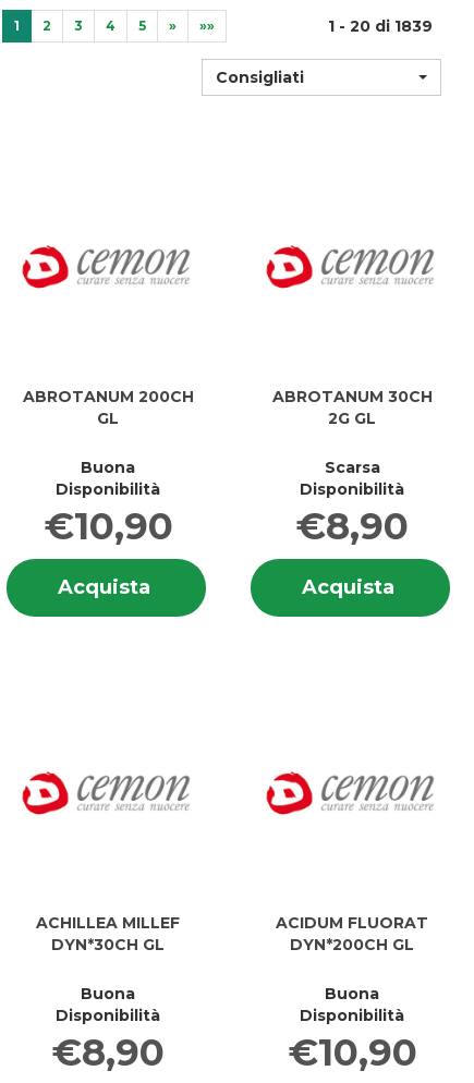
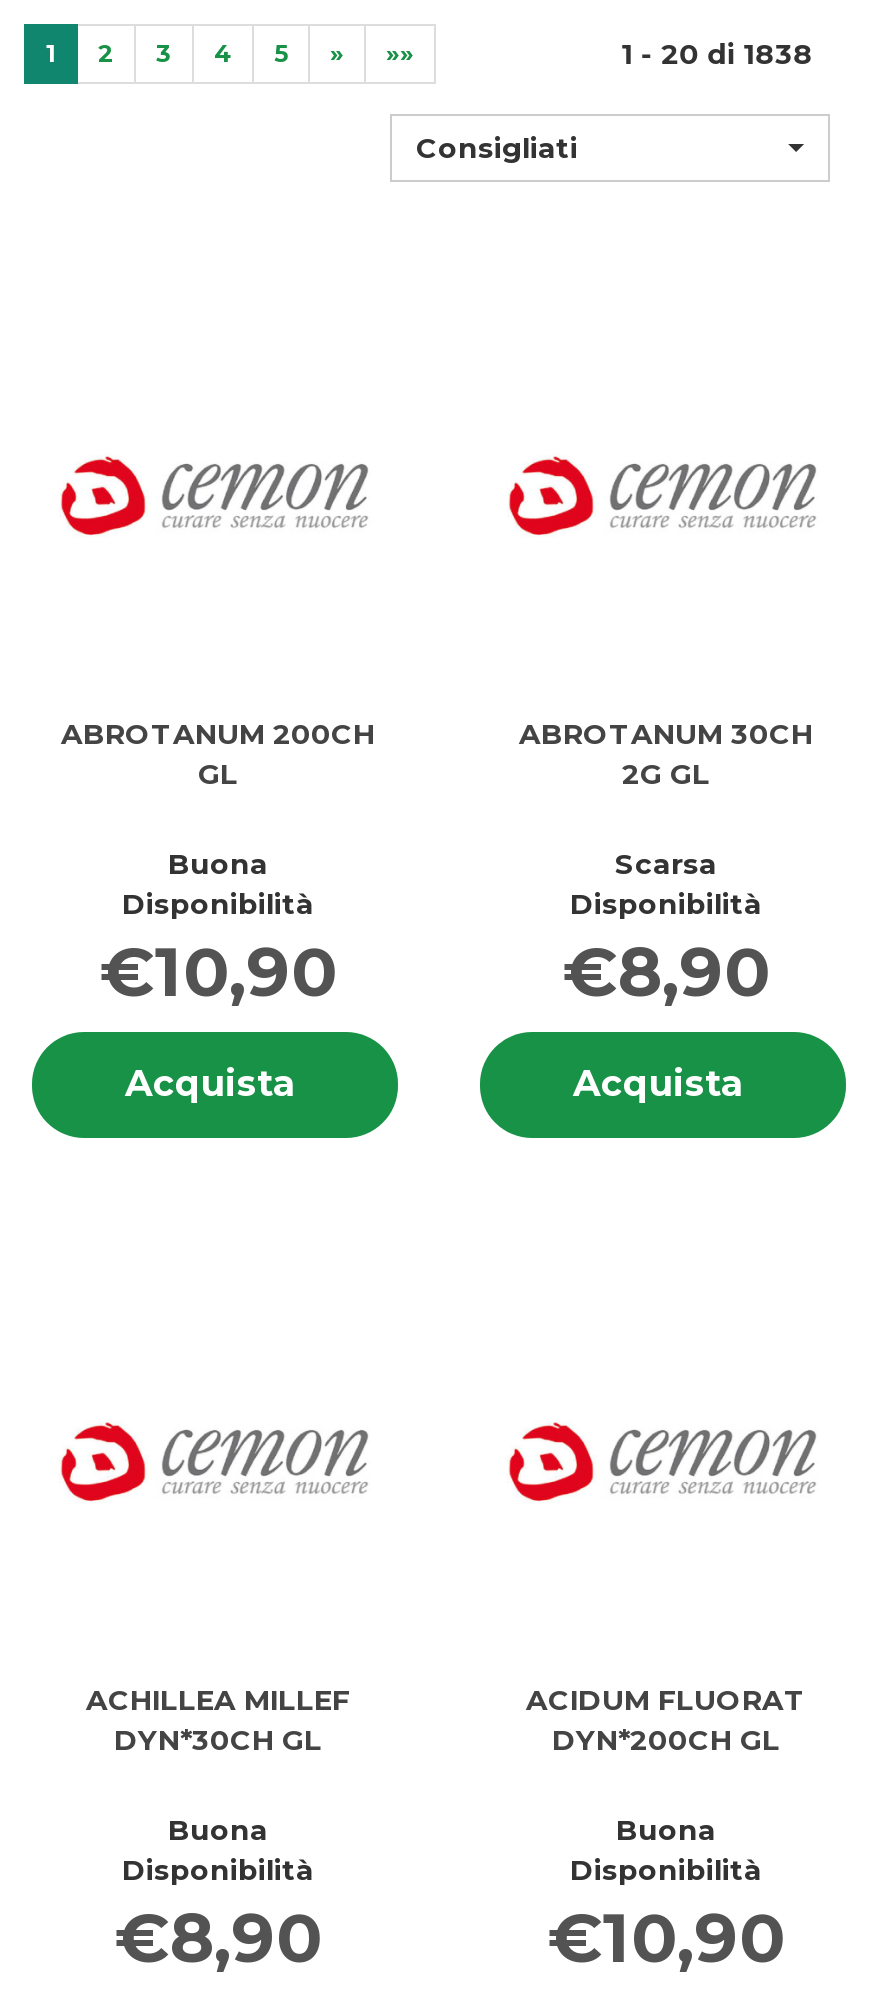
- 1 - 20 di 1839
+ 1 - 20 di 1838
